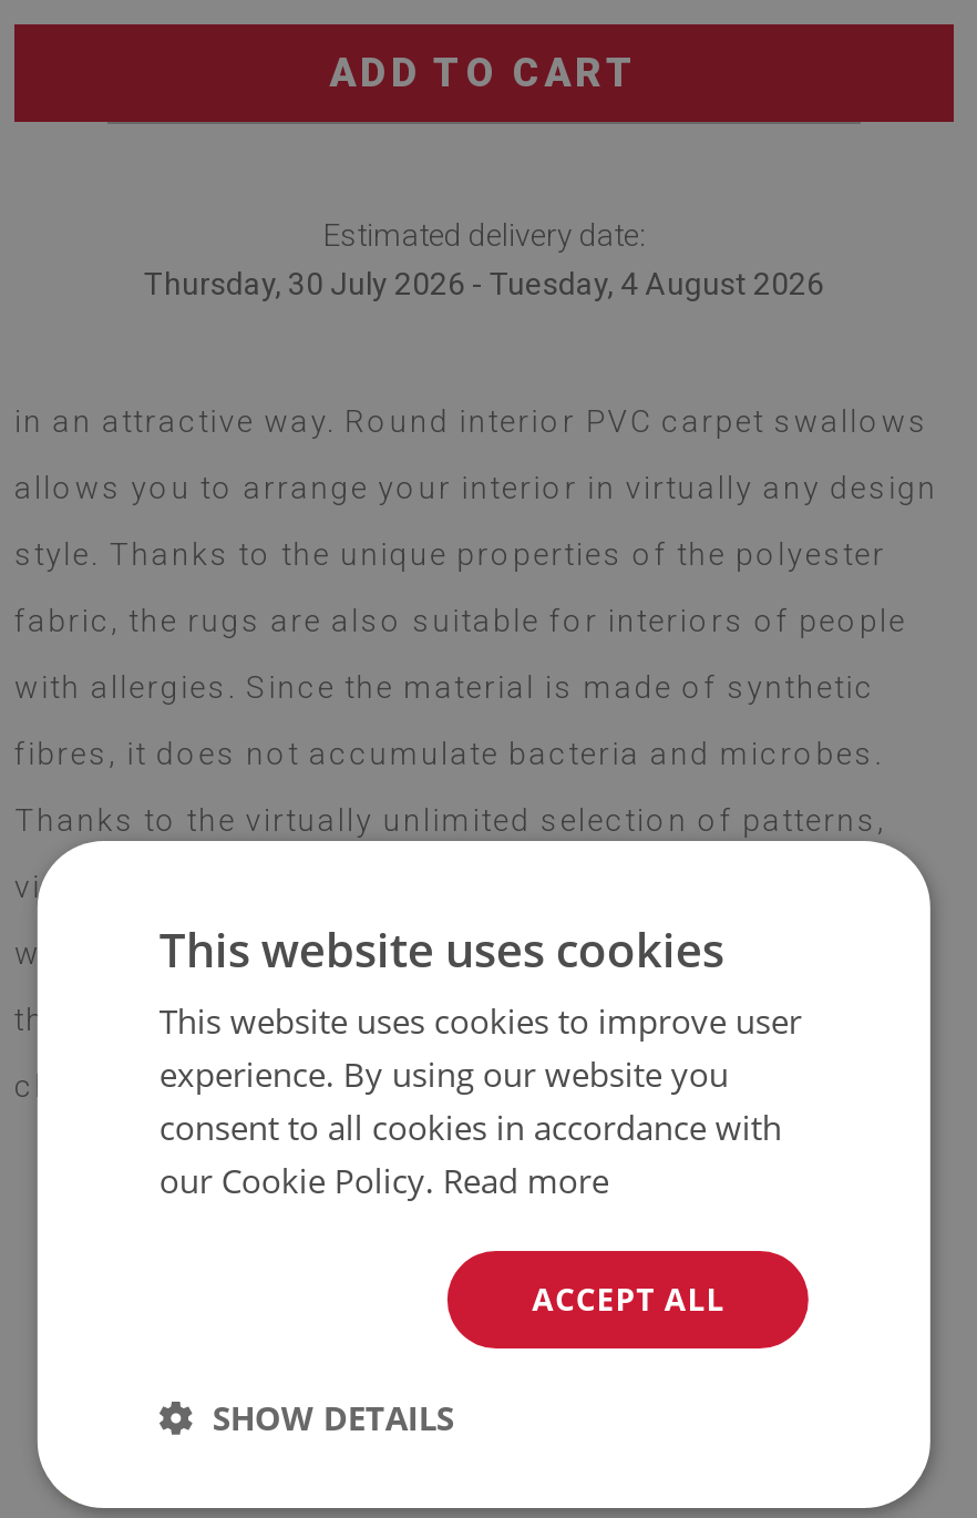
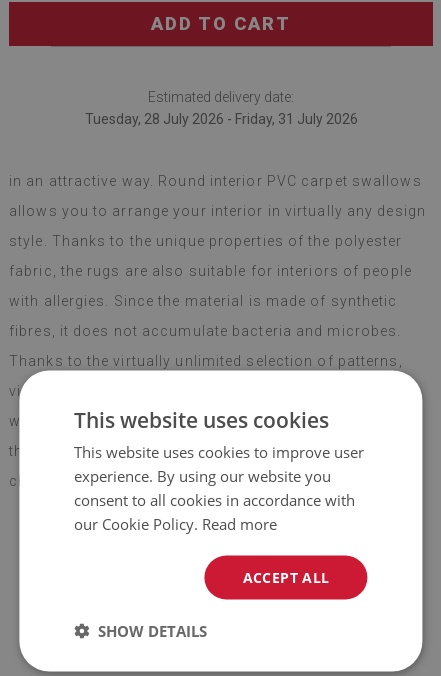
- Thursday, 30 July 2026 - Tuesday, 4 August 2026
+ Tuesday, 28 July 2026 - Friday, 31 July 2026
